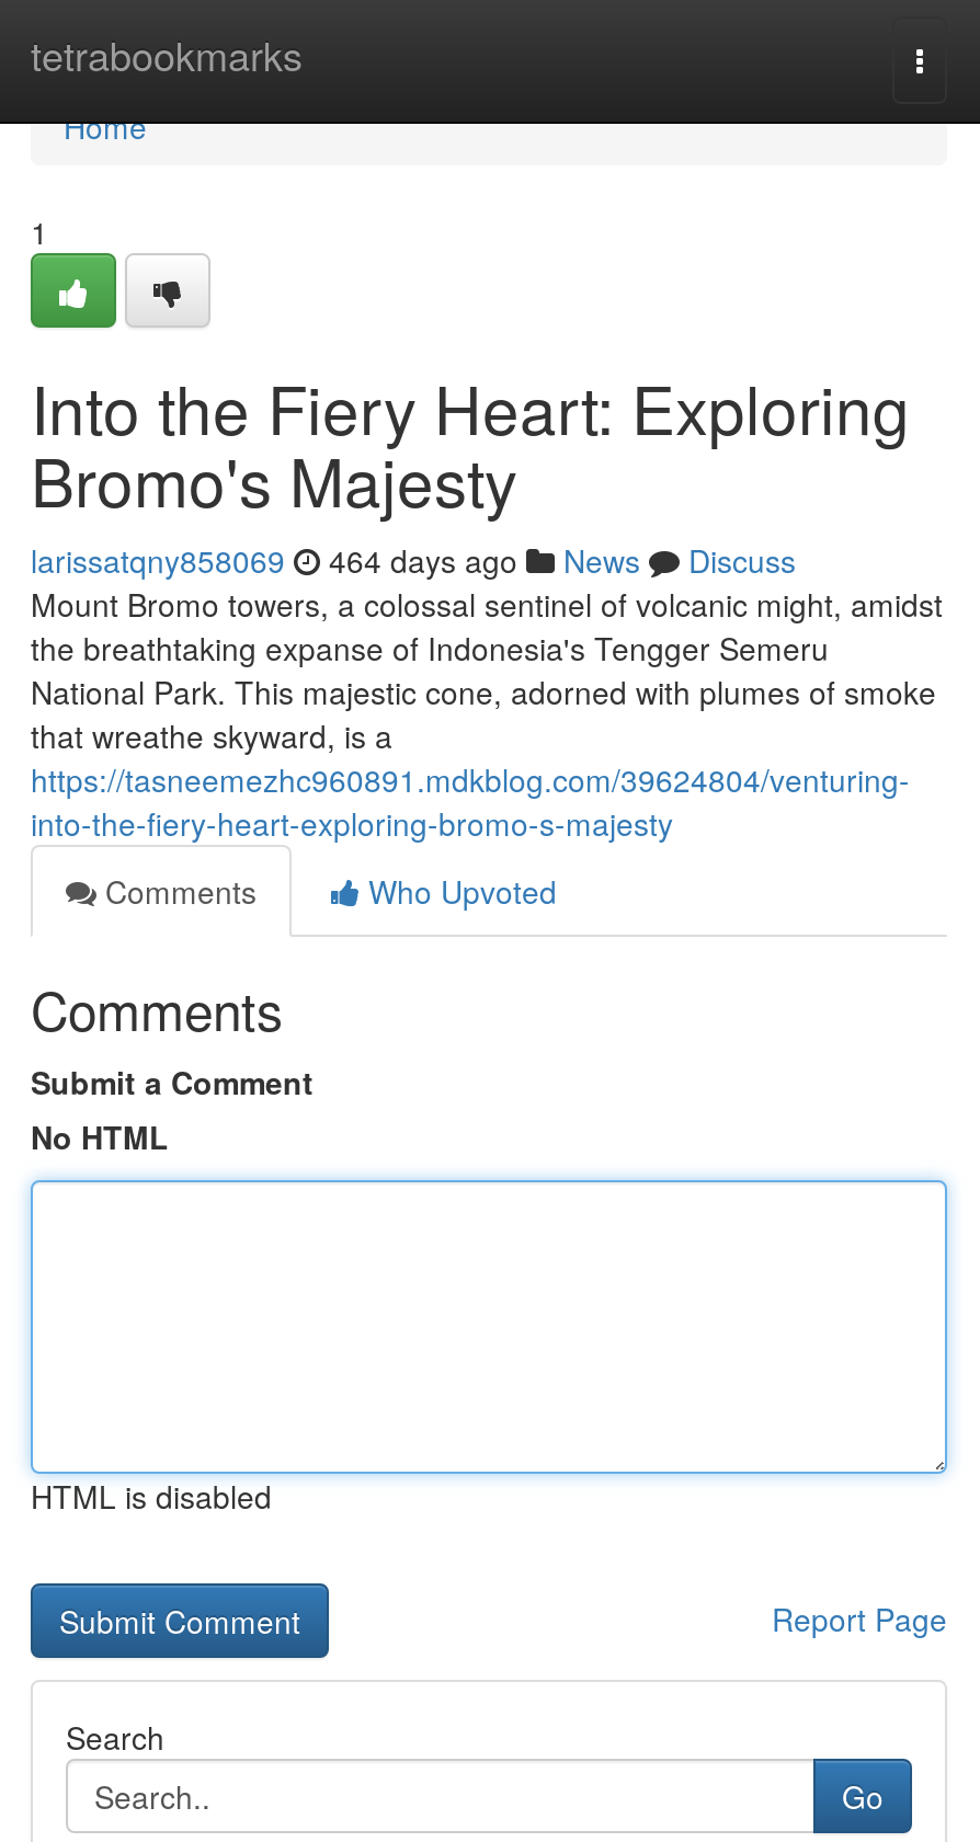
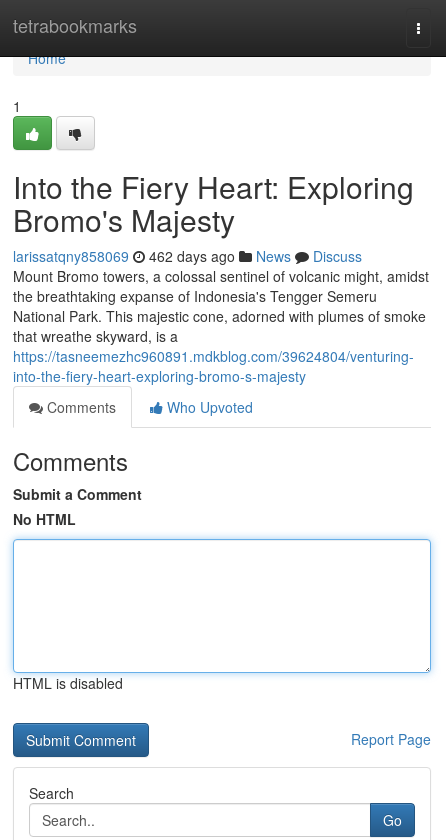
- larissatqny858069 464 days ago News Discuss
+ larissatqny858069 462 days ago News Discuss
